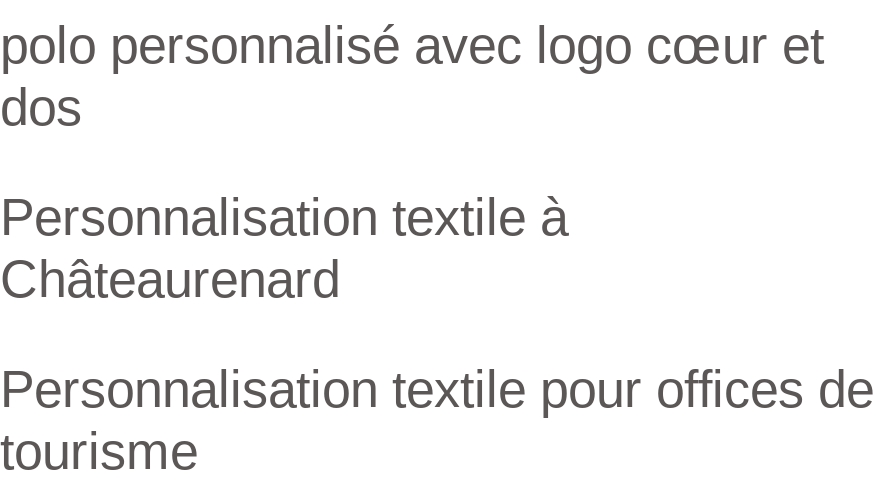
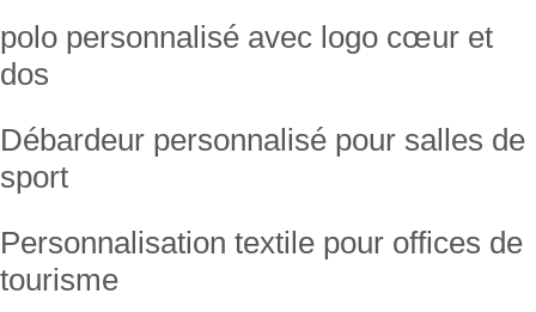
- Personnalisation textile à
- Châteaurenard
+ Débardeur personnalisé pour salles de
+ sport
